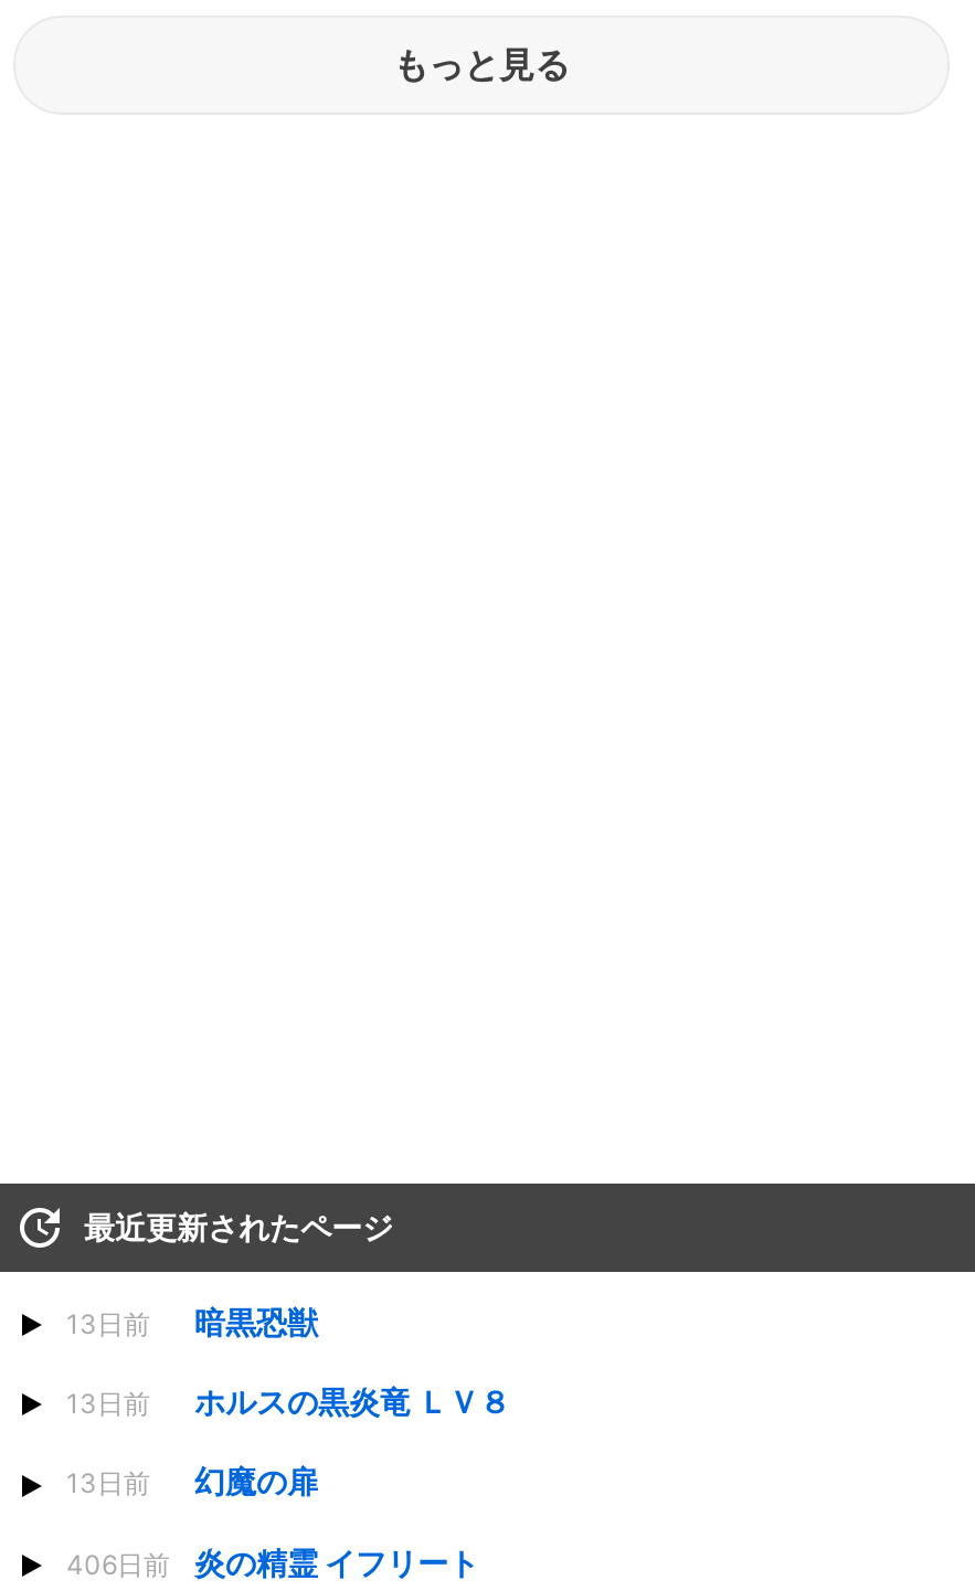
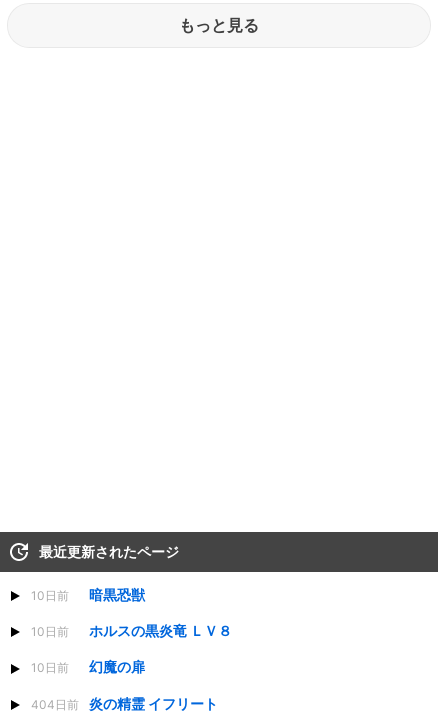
- 13日前 暗黒恐獣
+ 10日前 暗黒恐獣

- 13日前 ホルスの黒炎竜 ＬＶ８
+ 10日前 ホルスの黒炎竜 ＬＶ８

- 13日前
+ 10日前

- 406日前 炎の精霊 イフリート
+ 404日前 炎の精霊 イフリート
